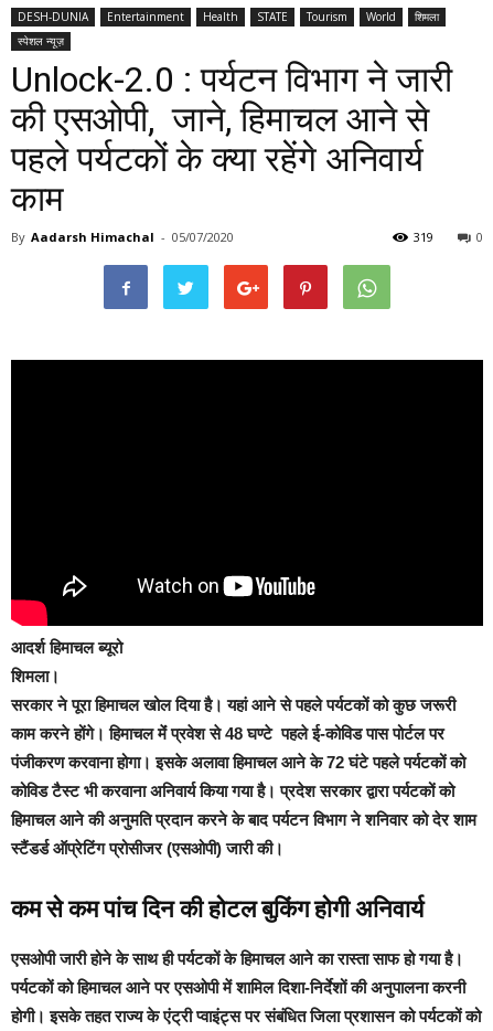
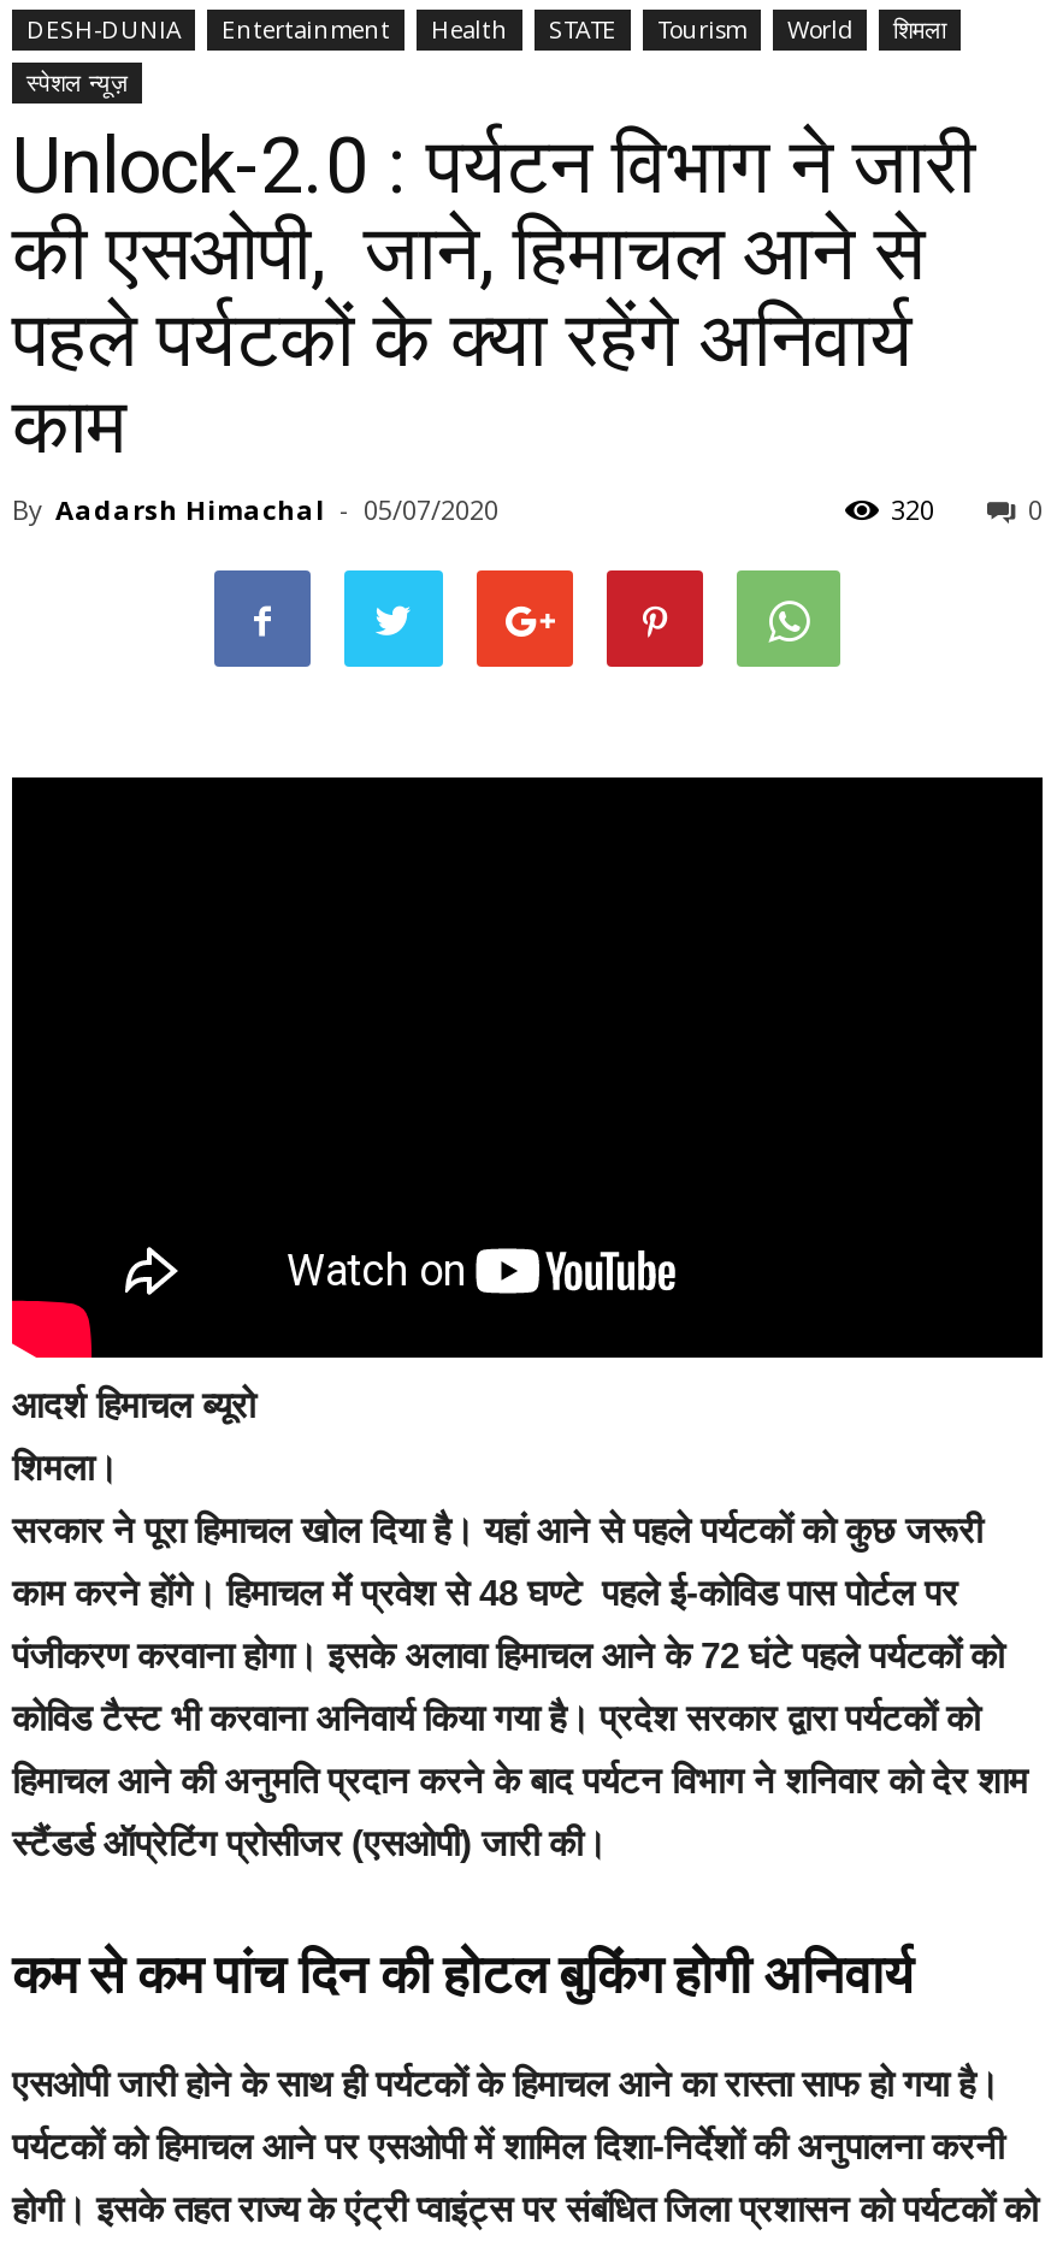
- 319
+ 320
